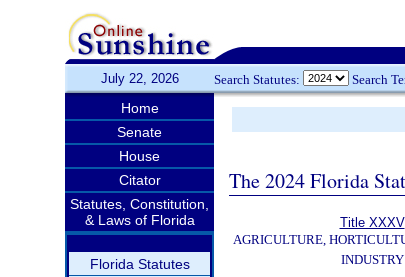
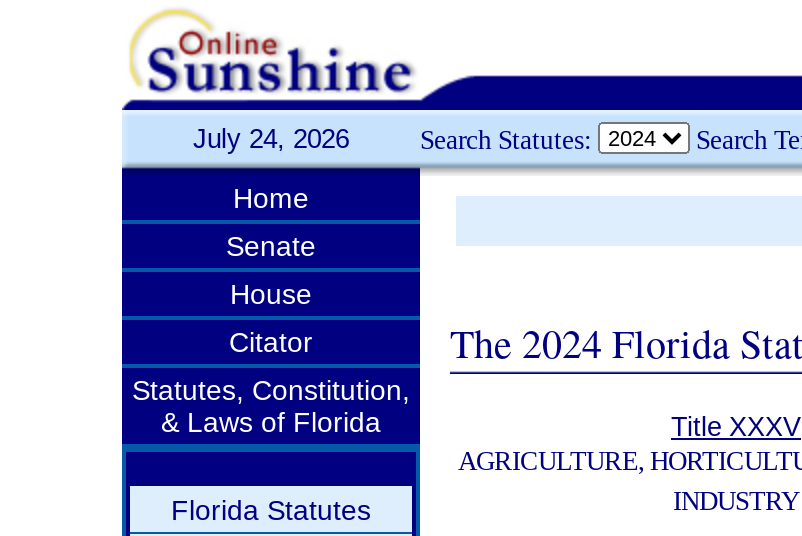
- July 22, 2026
+ July 24, 2026
